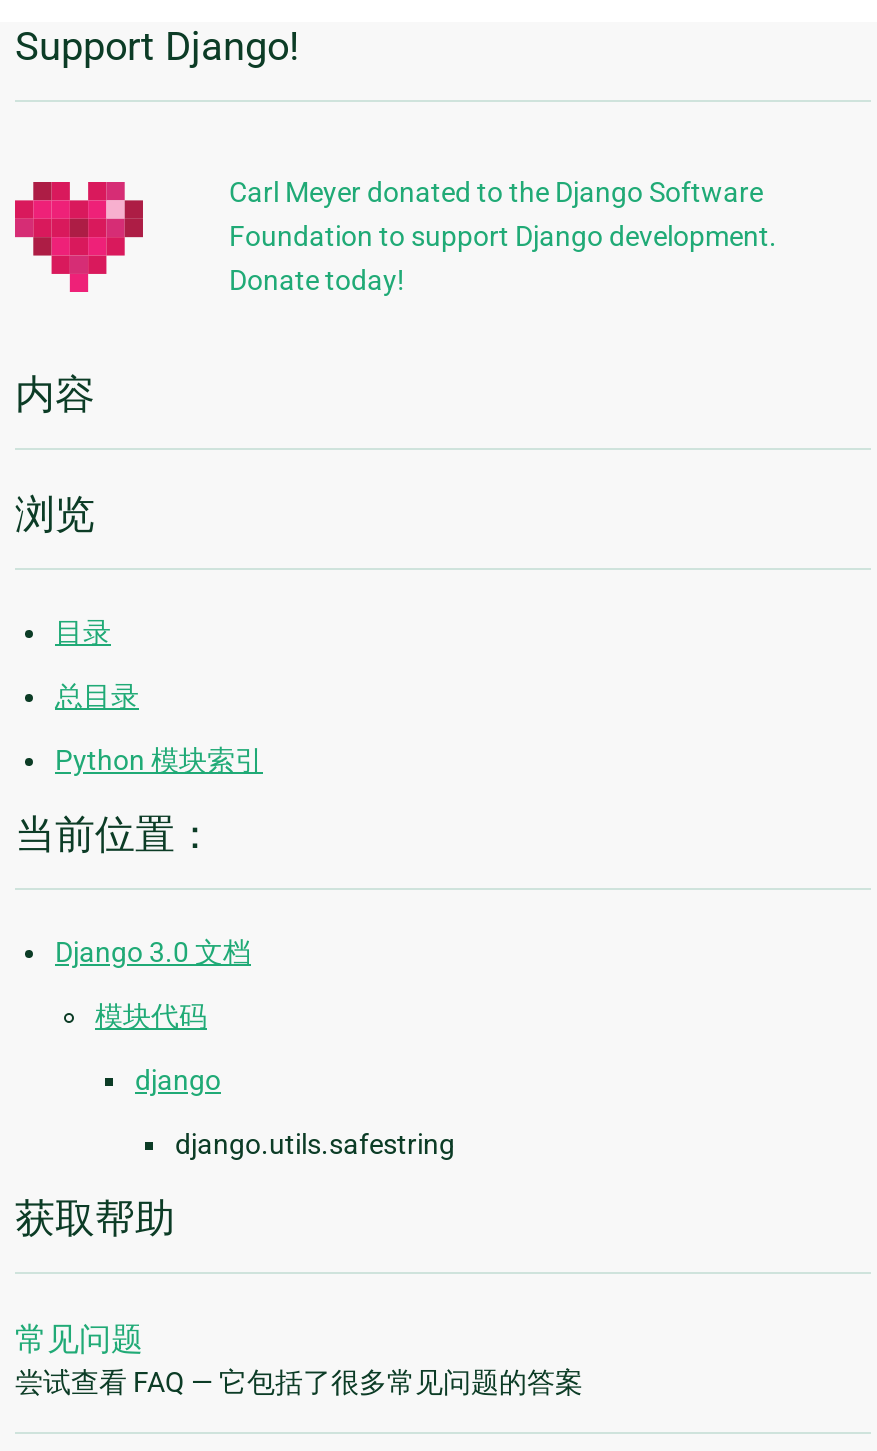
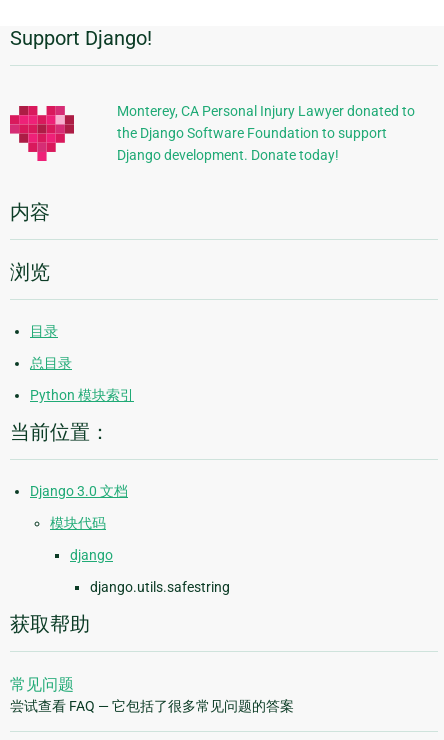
- Carl Meyer donated to the Django Software
- Foundation to support Django development.
- Donate today!
+ Monterey, CA Personal Injury Lawyer donated to
+ the Django Software Foundation to support
+ Django development. Donate today!
